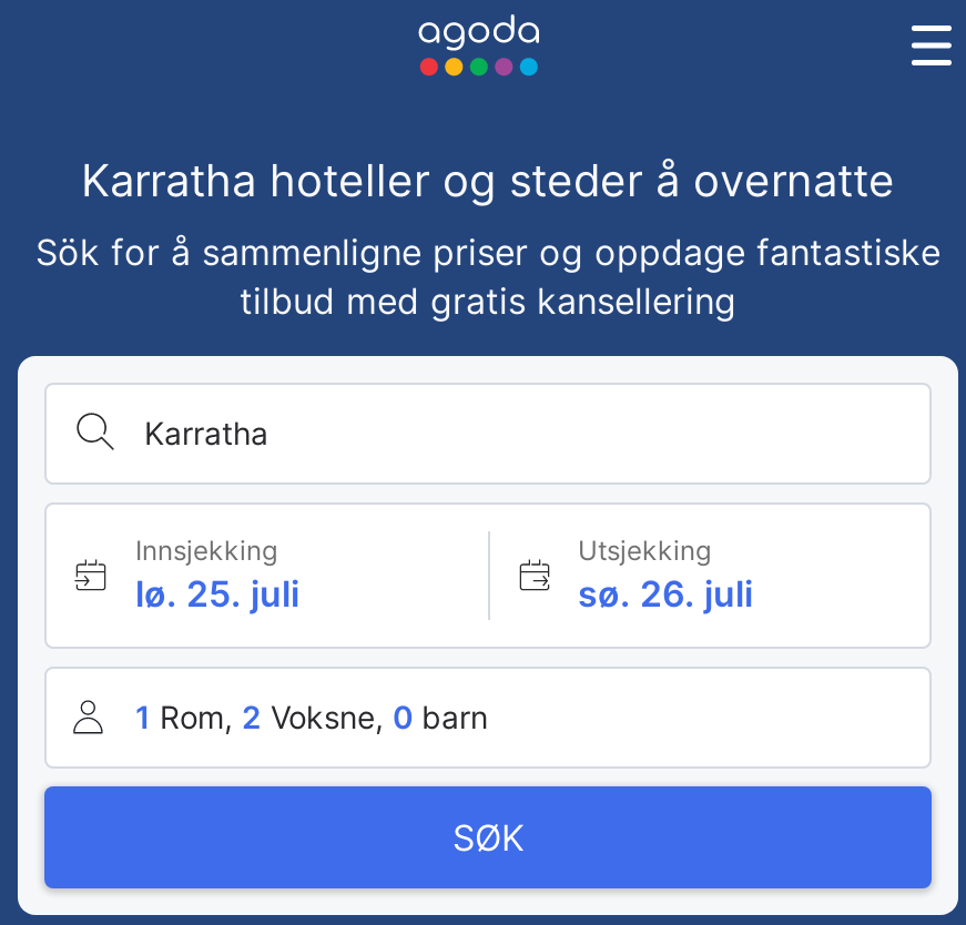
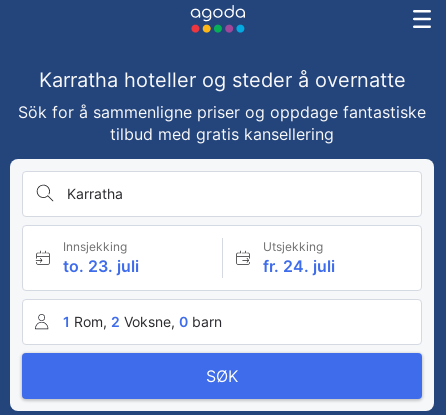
- lø. 25. juli
+ to. 23. juli

- sø. 26. juli
+ fr. 24. juli
